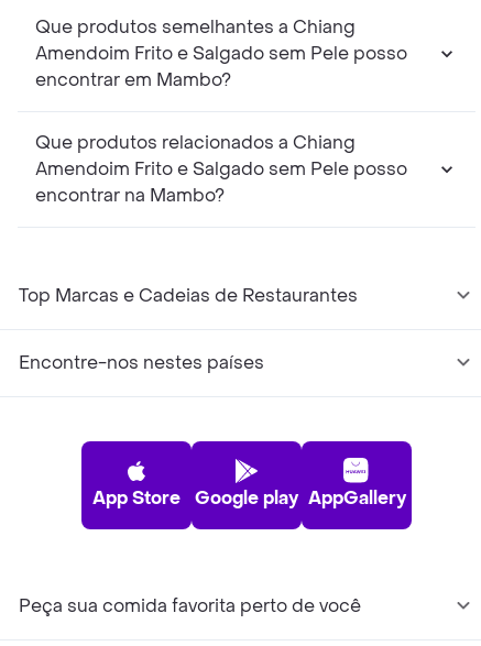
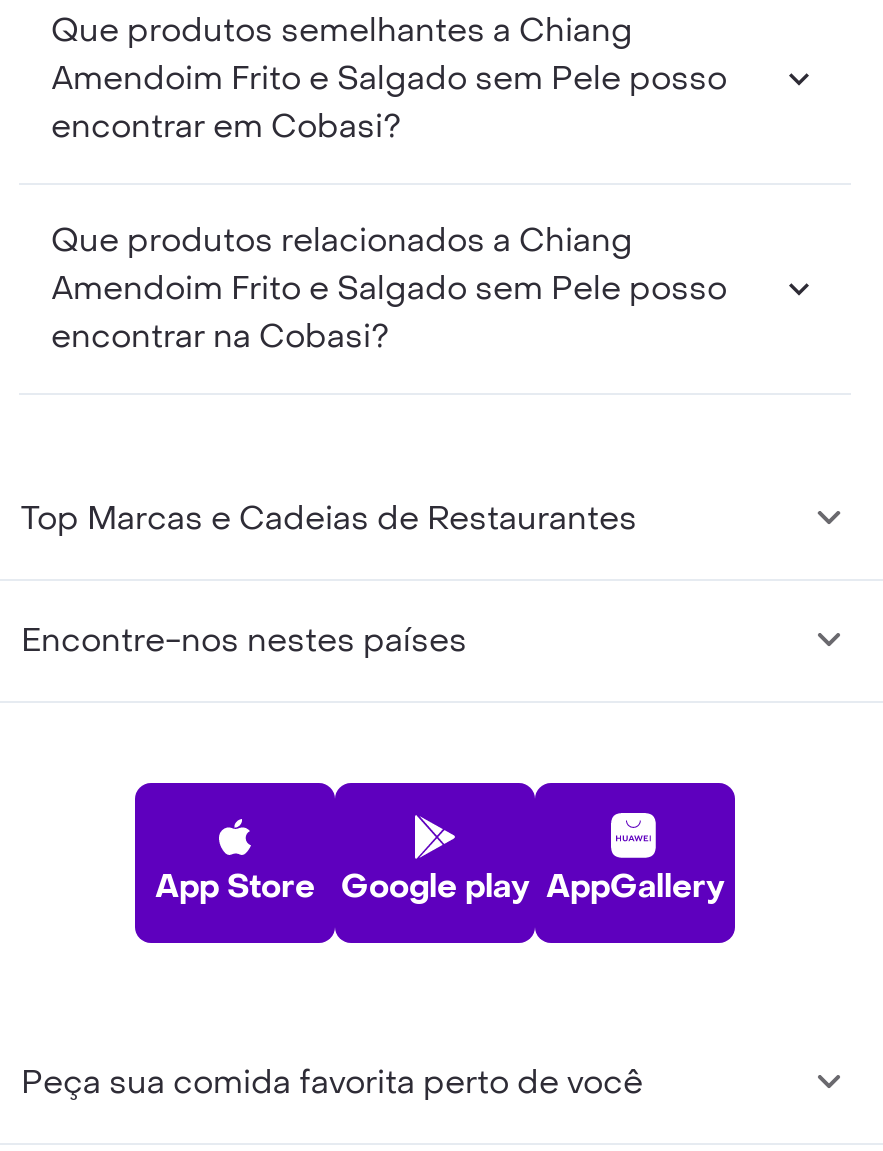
- encontrar em Mambo?
+ encontrar em Cobasi?

- encontrar na Mambo?
+ encontrar na Cobasi?
